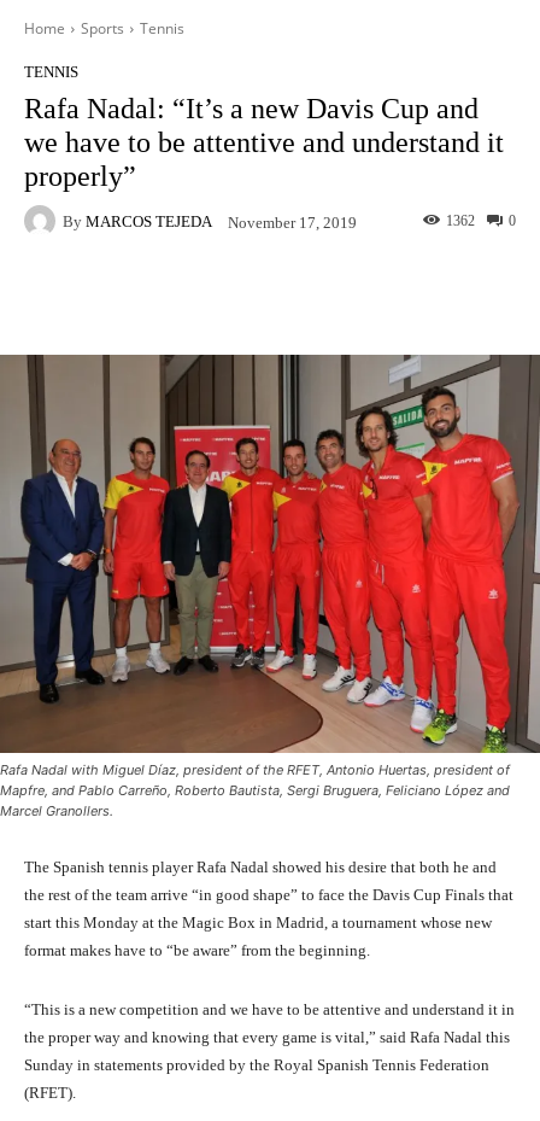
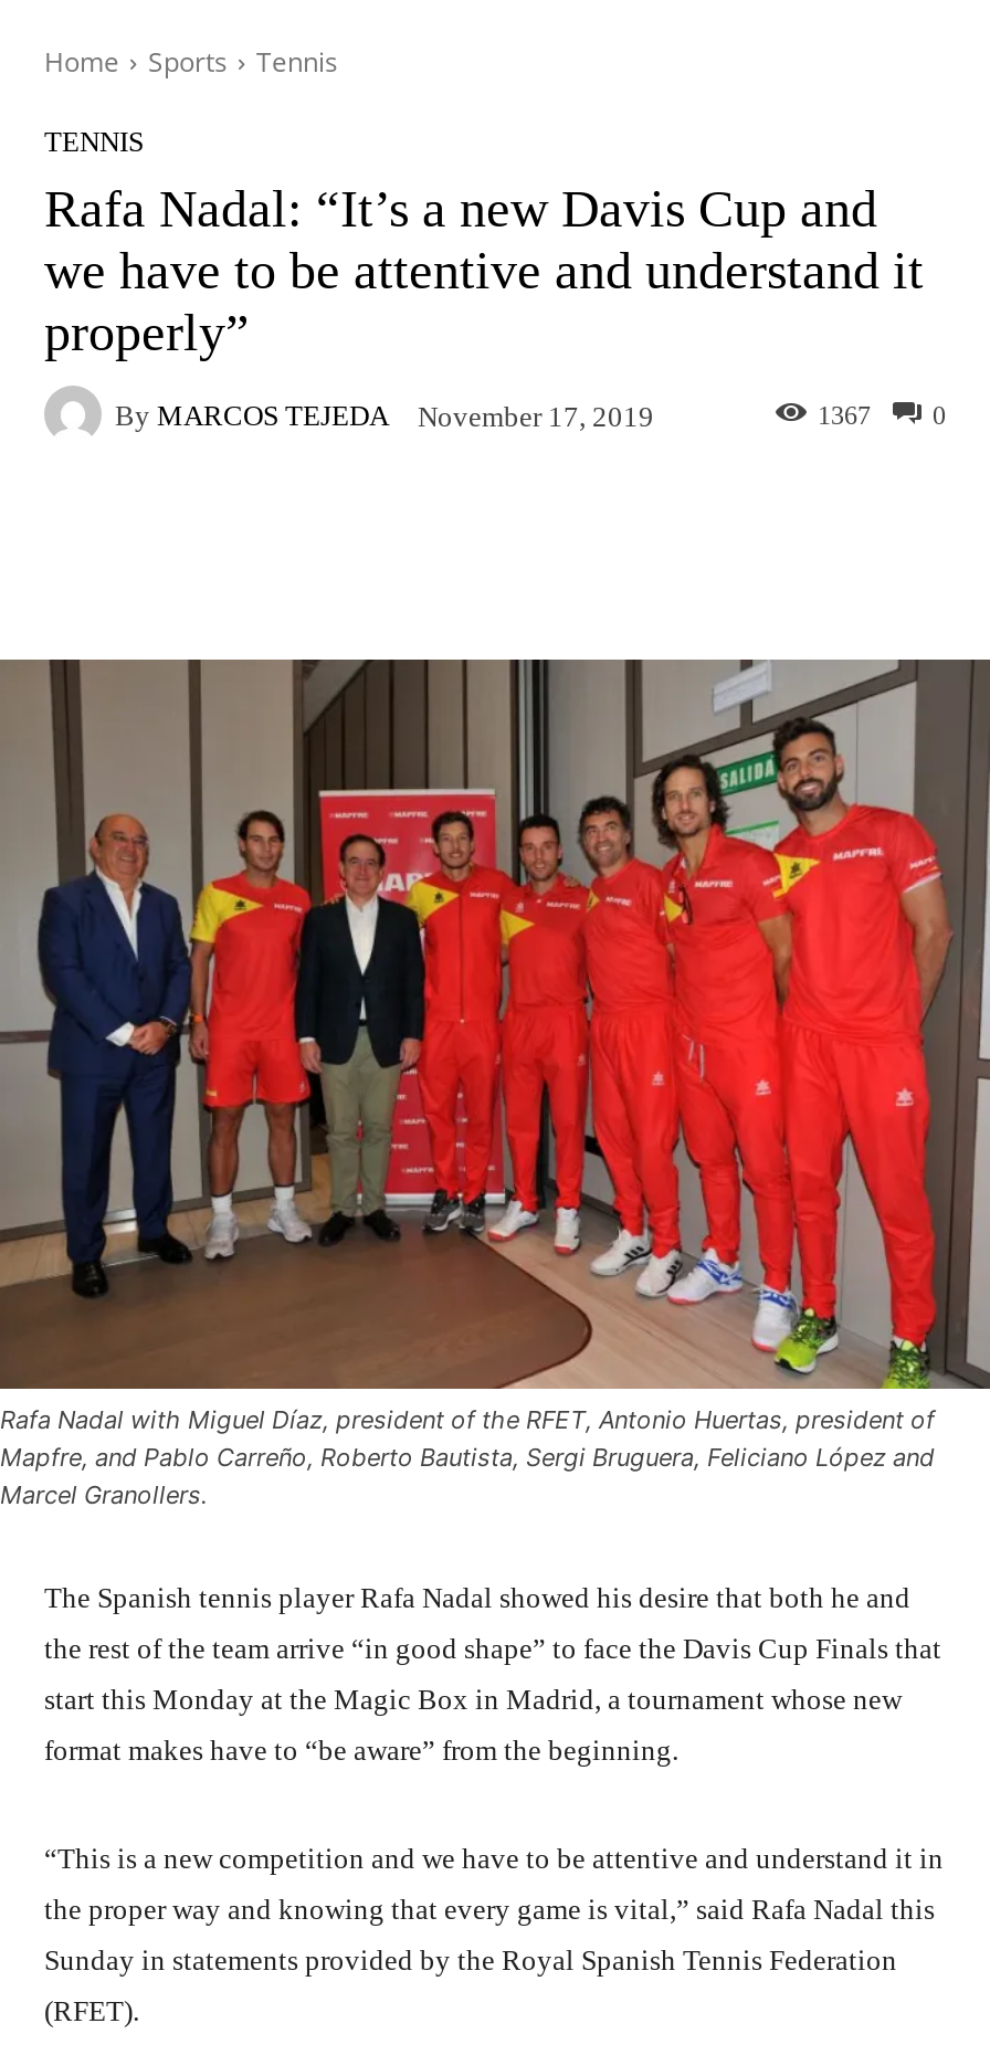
- 1362 0
+ 1367 0
